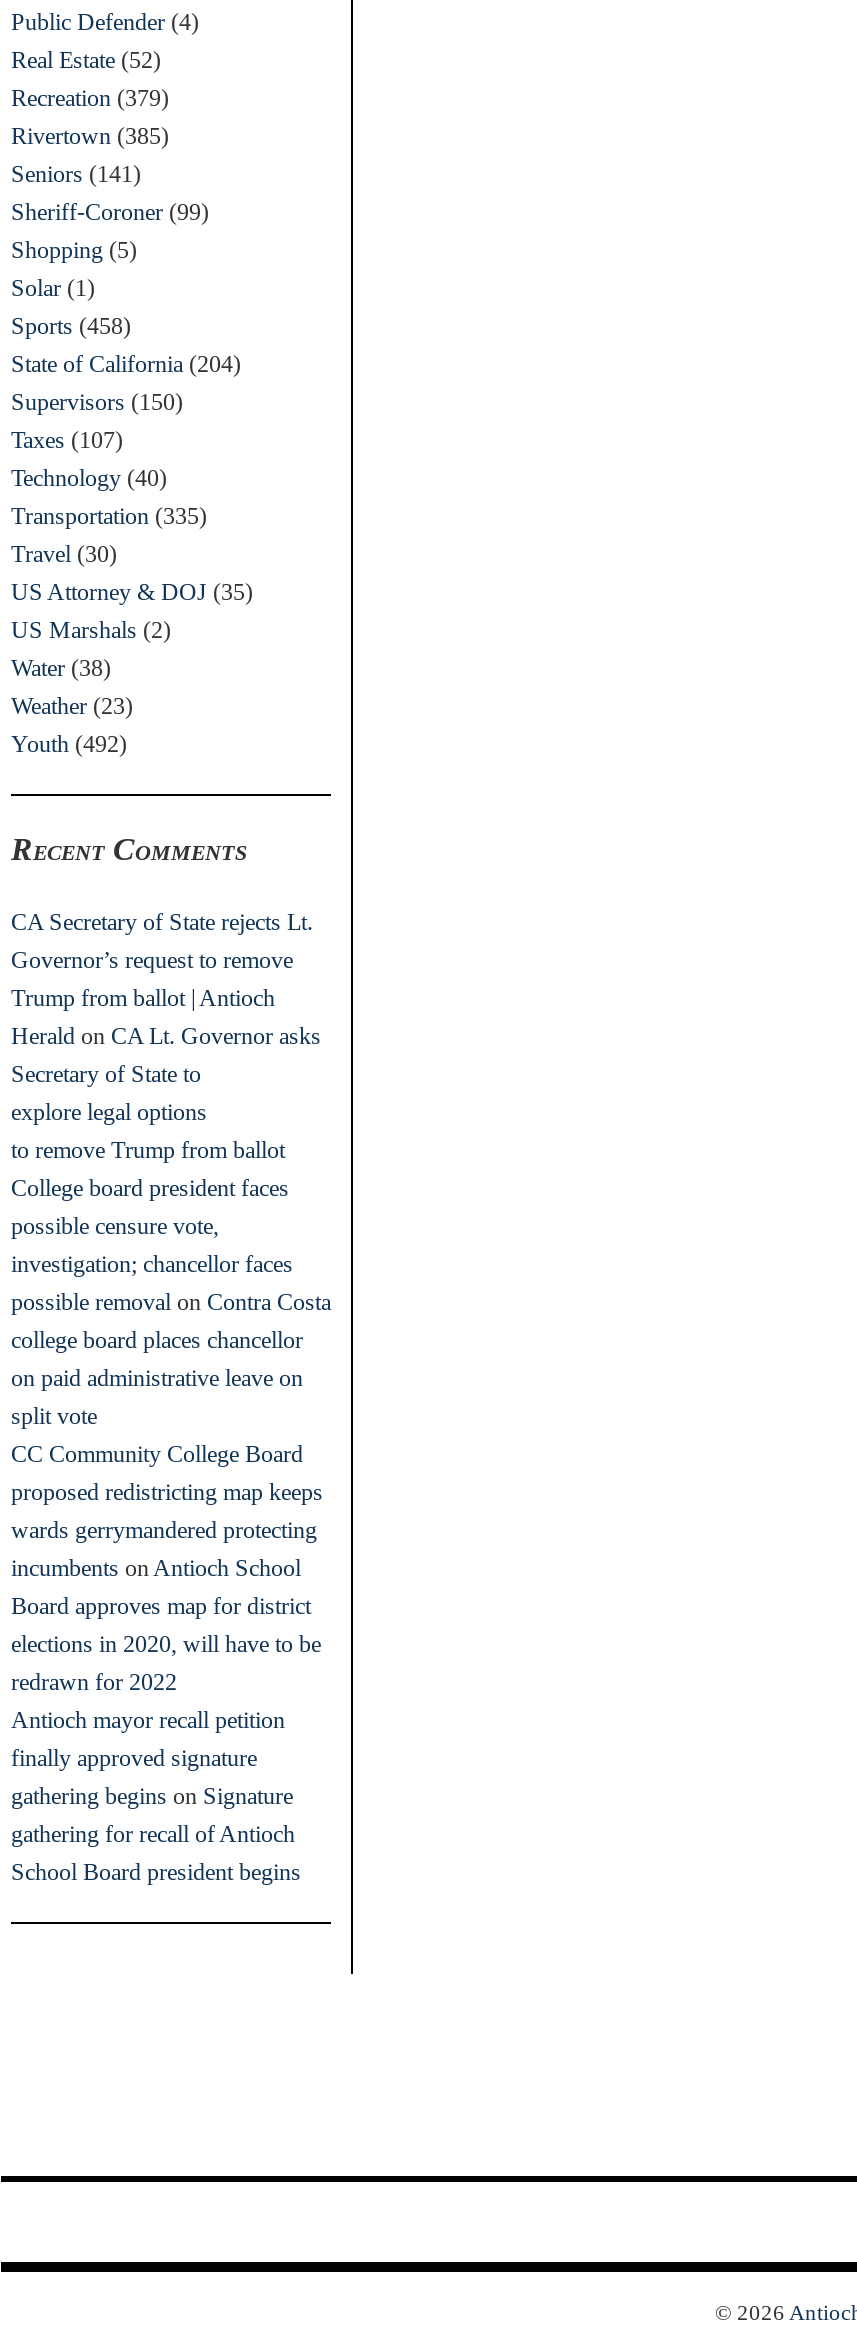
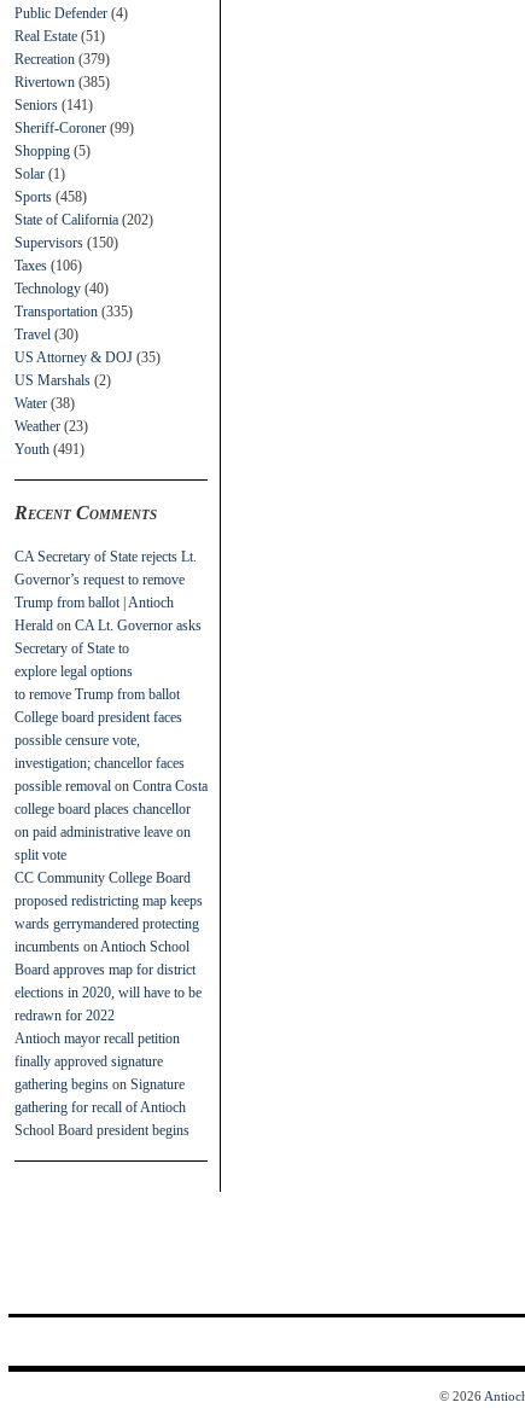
- Real Estate (52)
+ Real Estate (51)

- State of California (204)
+ State of California (202)

- Taxes (107)
+ Taxes (106)

- Youth (492)
+ Youth (491)
